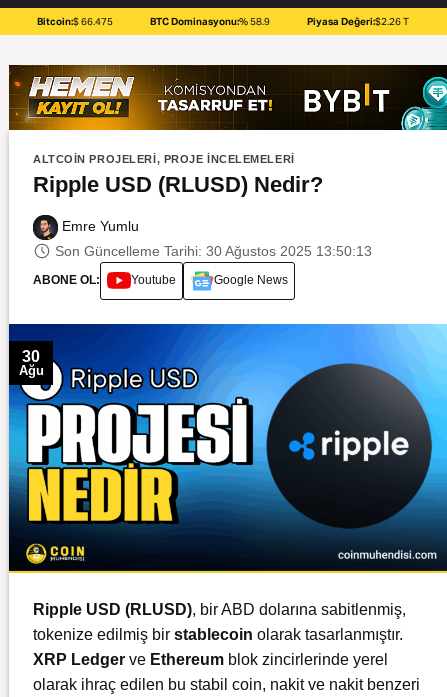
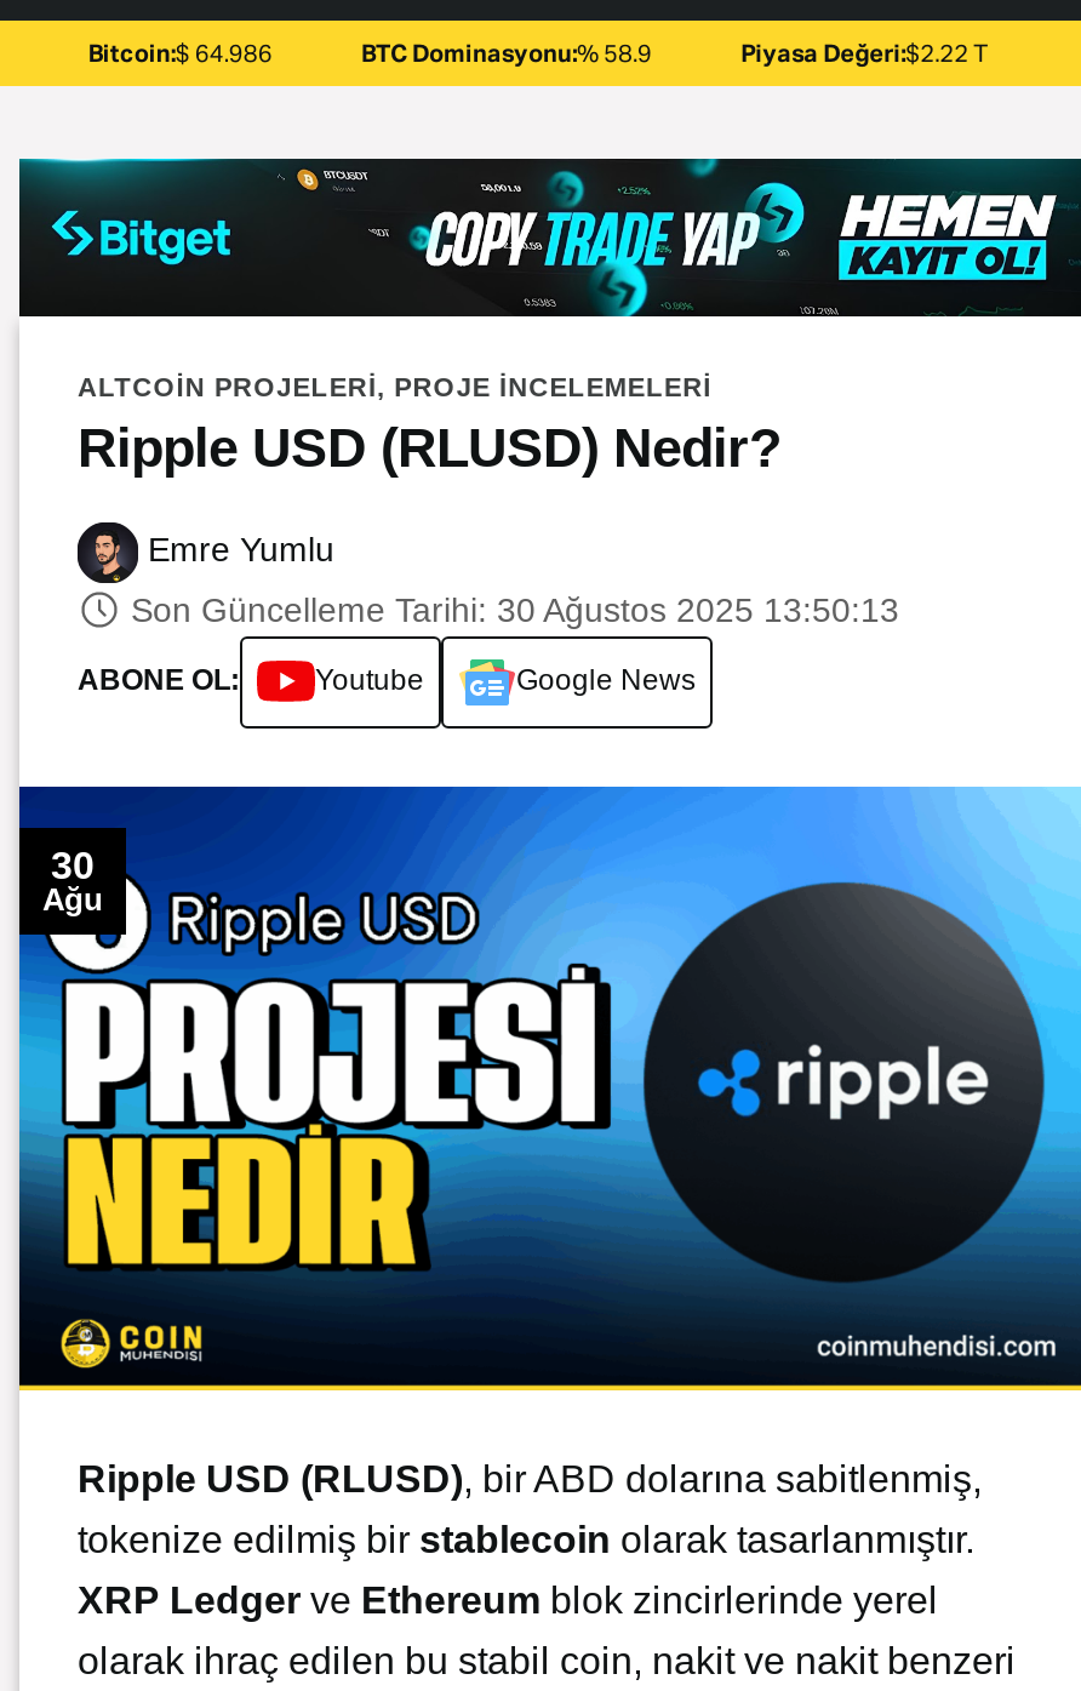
- Bitcoin:$ 66.475
+ Bitcoin:$ 64.986

- Piyasa Değeri:$2.26 T
+ Piyasa Değeri:$2.22 T

- [image]
+ [image]
